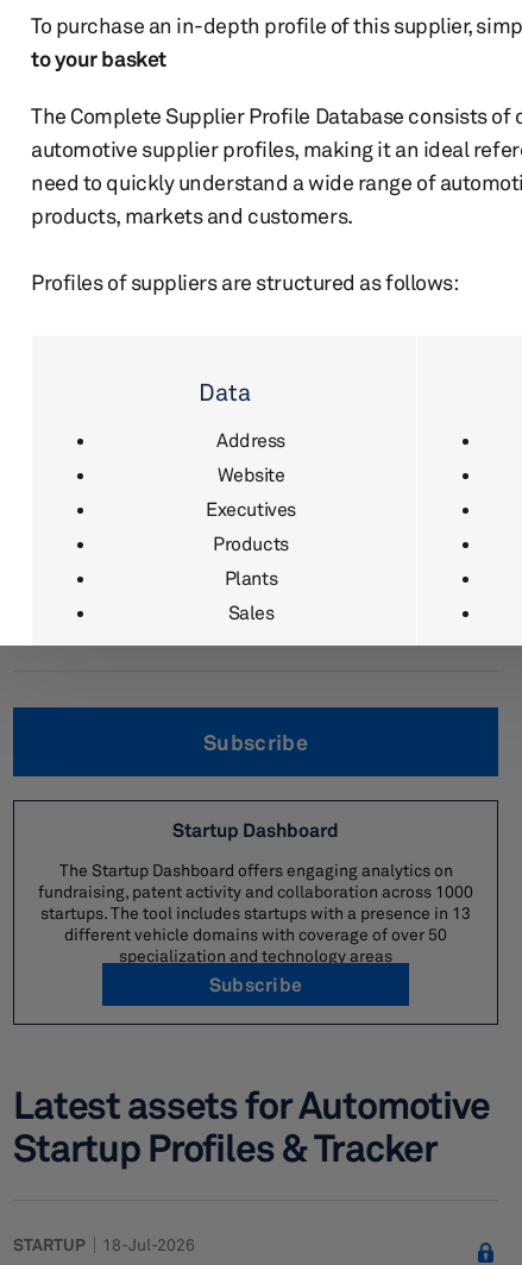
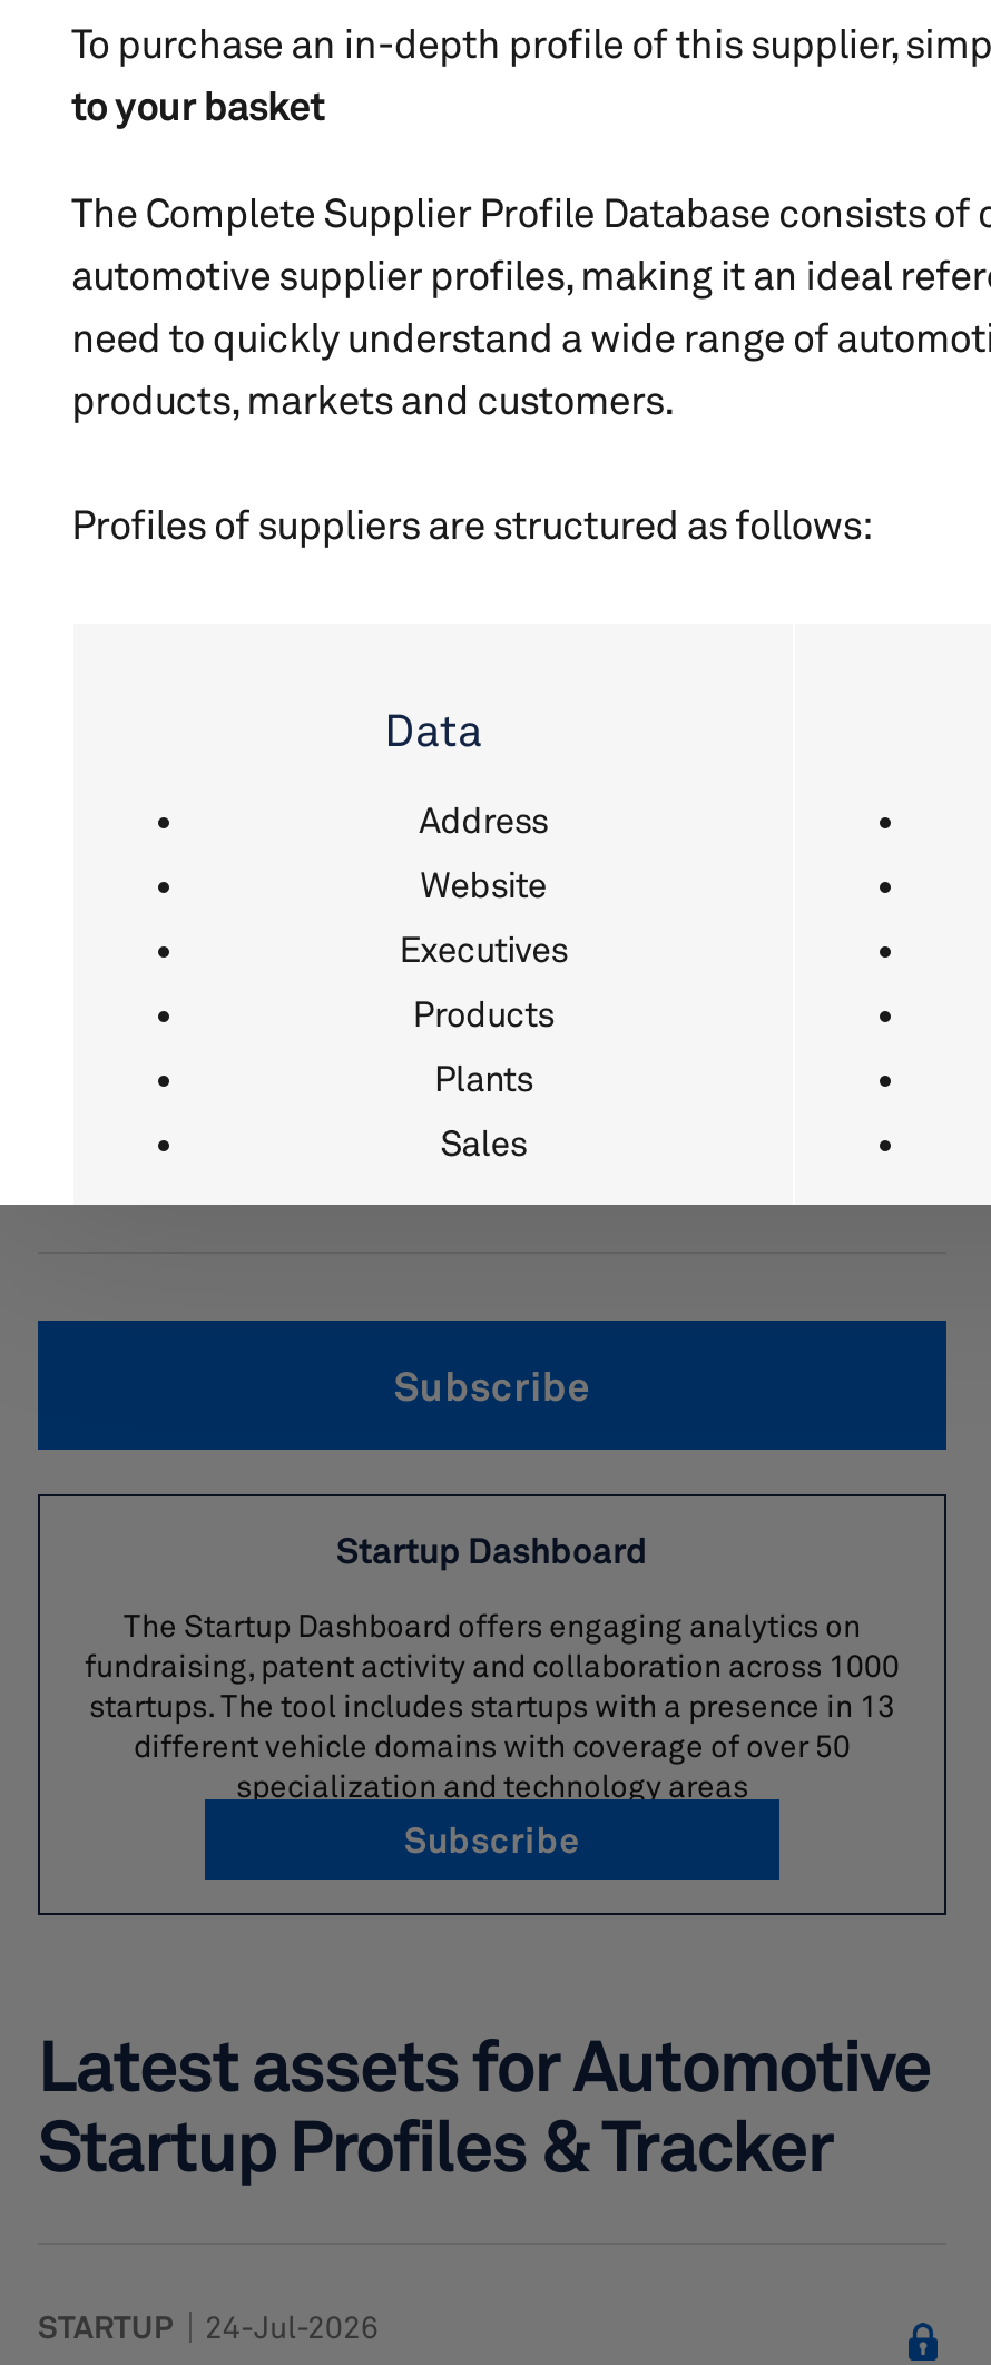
- STARTUP 18-Jul-2026
+ STARTUP 24-Jul-2026
